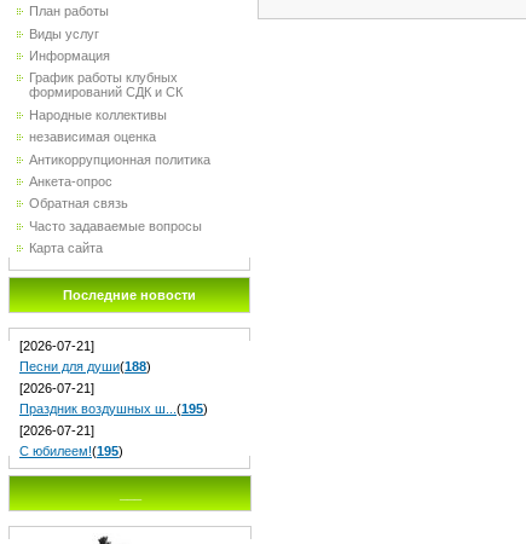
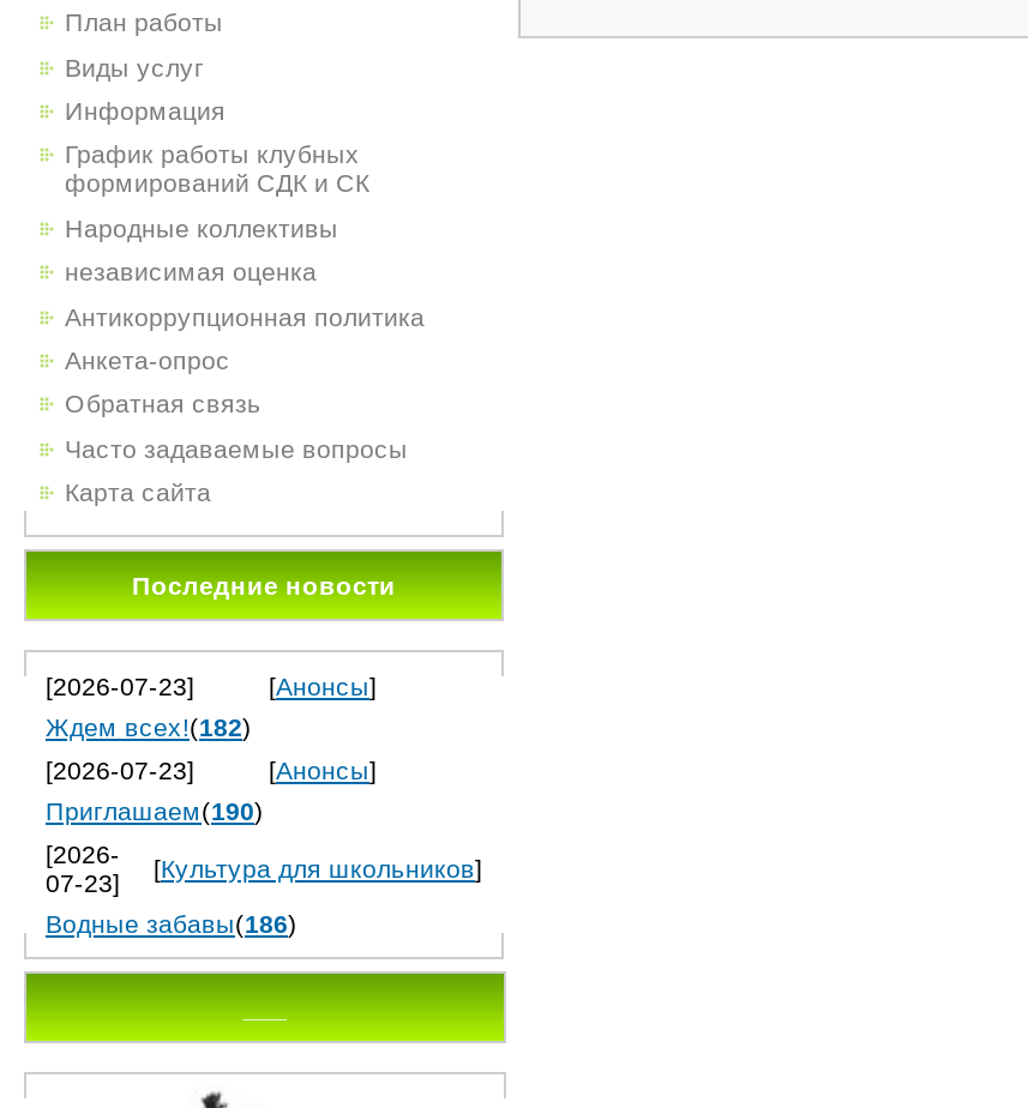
- [2026-07-21]
- Песни для души(188)
- [2026-07-21]
- Праздник воздушных ш...(195)
- [2026-07-21]
- С юбилеем!(195)
+ [2026-07-23]
+ [Анонсы]
+ Ждем всех!(182)
+ [2026-07-23]
+ [Анонсы]
+ Приглашаем(190)
+ [2026-
+ 07-23]
+ [Культура для школьников]
+ Водные забавы(186)
